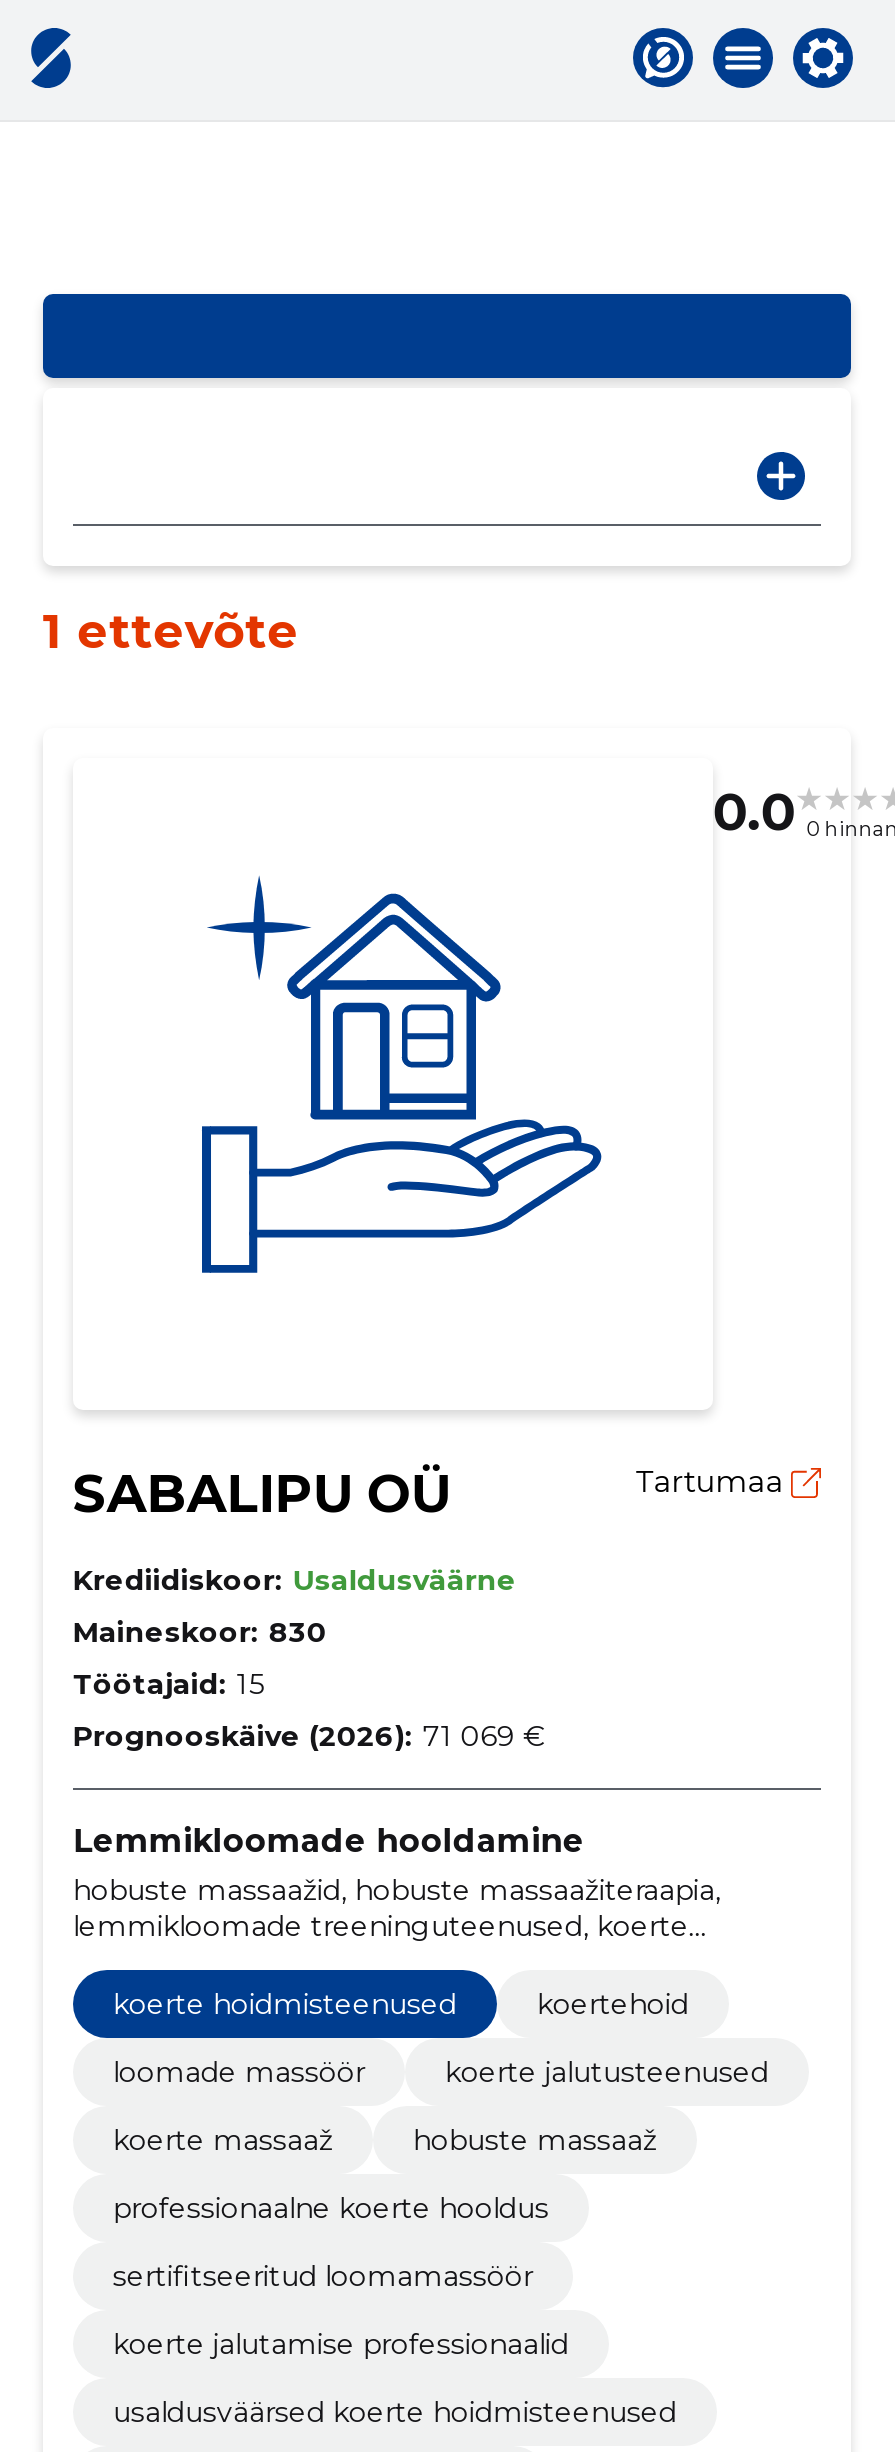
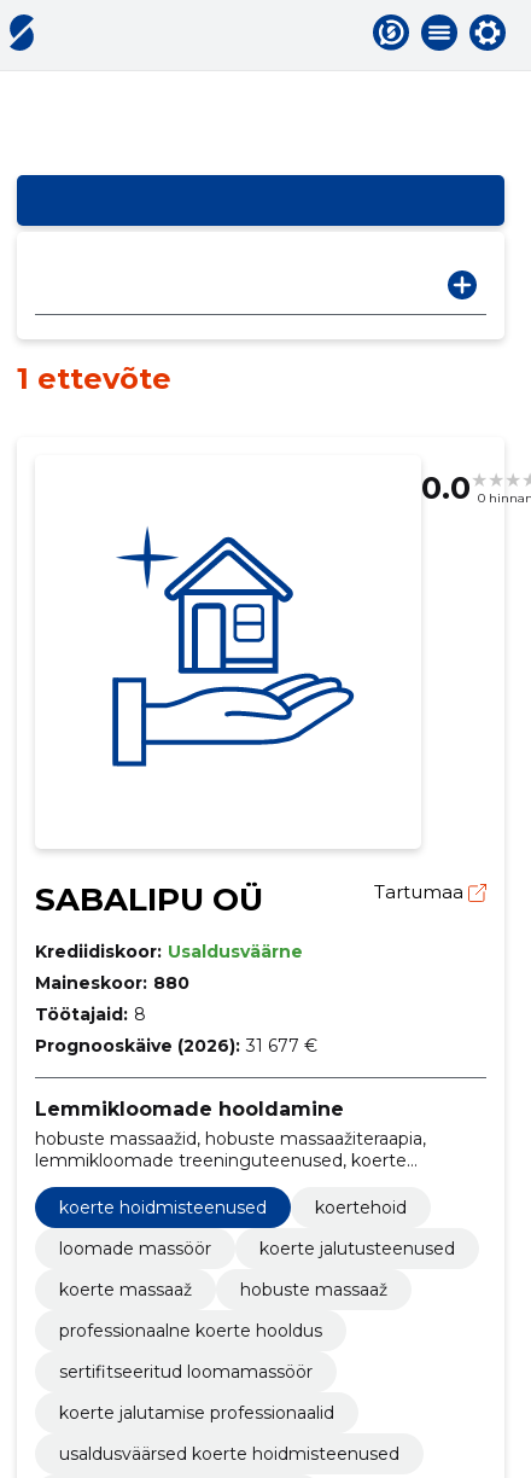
- Maineskoor: 830
+ Maineskoor: 880

- Töötajaid: 15
+ Töötajaid: 8

- Prognooskäive (2026): 71 069 €
+ Prognooskäive (2026): 31 677 €
